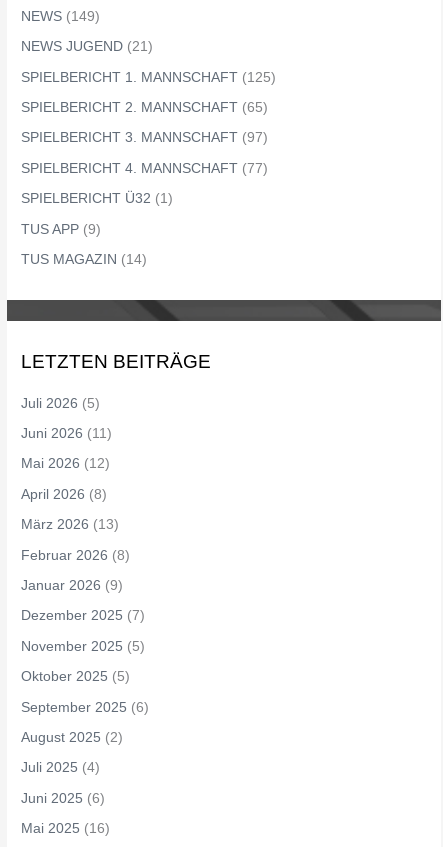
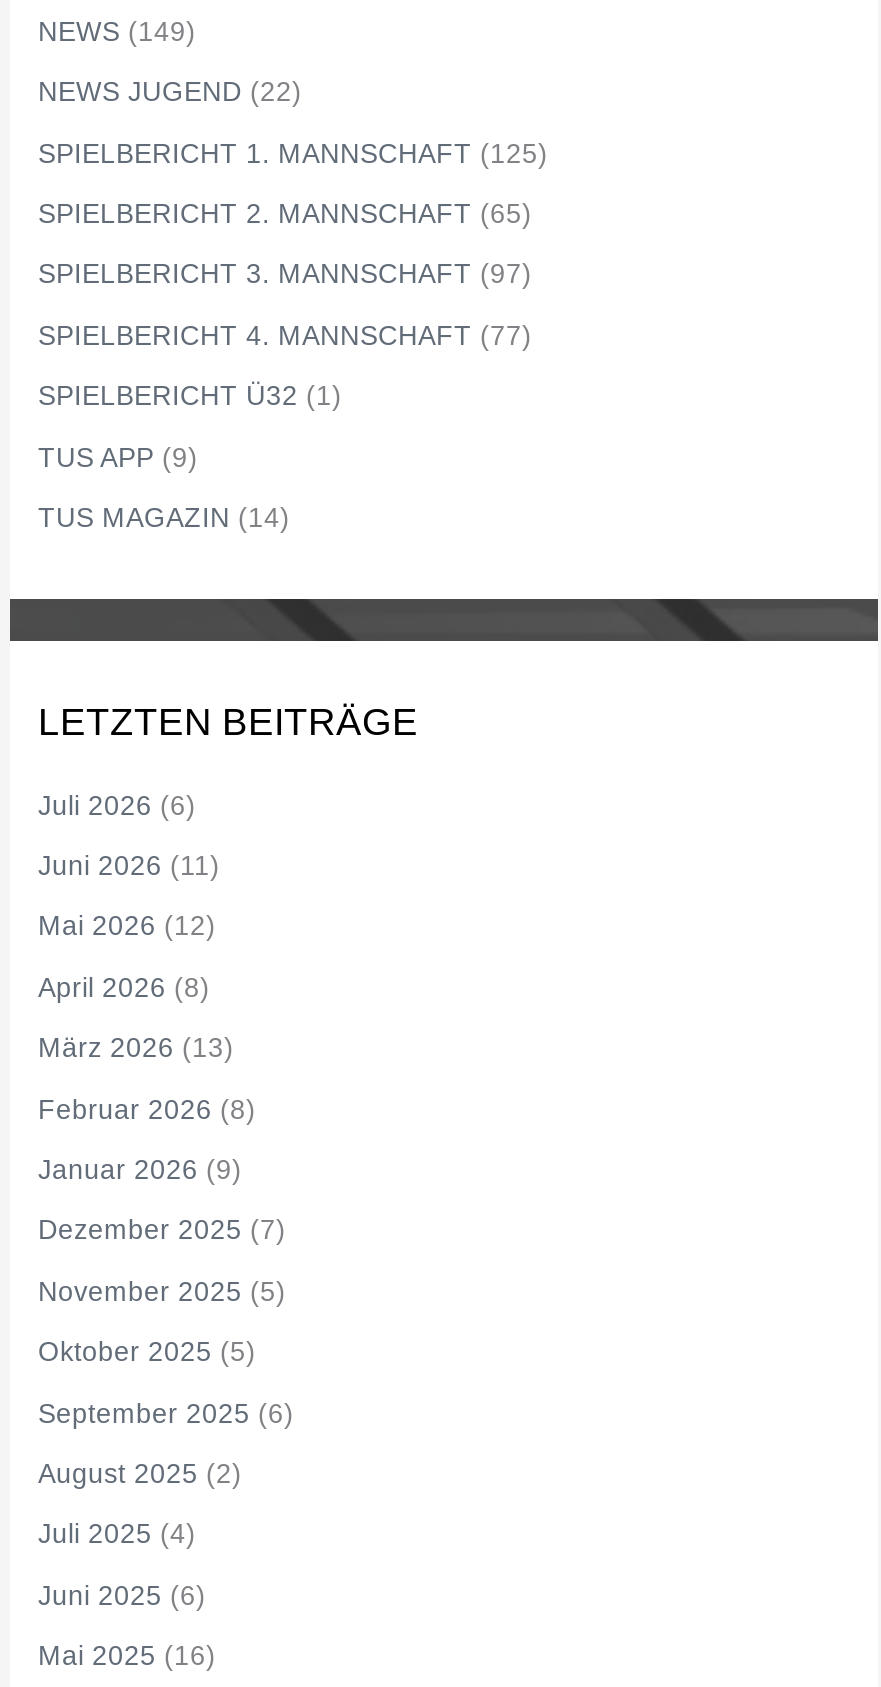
- NEWS JUGEND (21)
+ NEWS JUGEND (22)

- Juli 2026 (5)
+ Juli 2026 (6)
